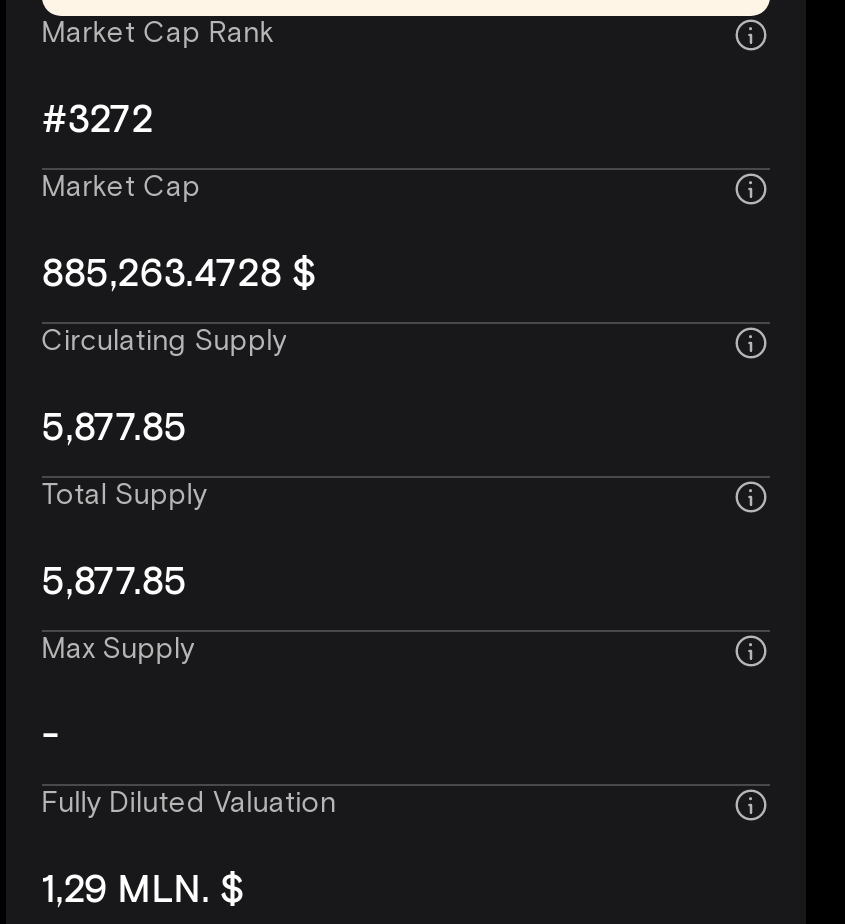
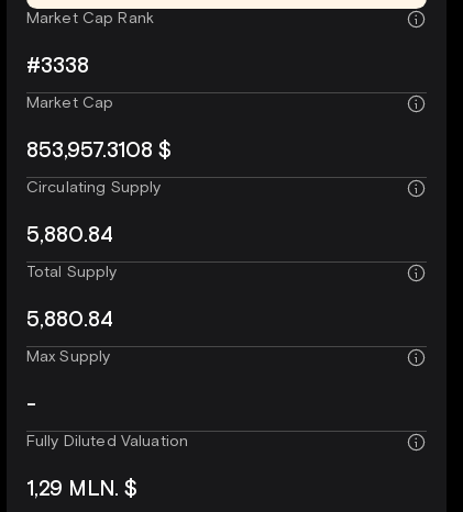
- #3272
+ #3338

- 885,263.4728 $
+ 853,957.3108 $

- 5,877.85
+ 5,880.84

- 5,877.85
+ 5,880.84
